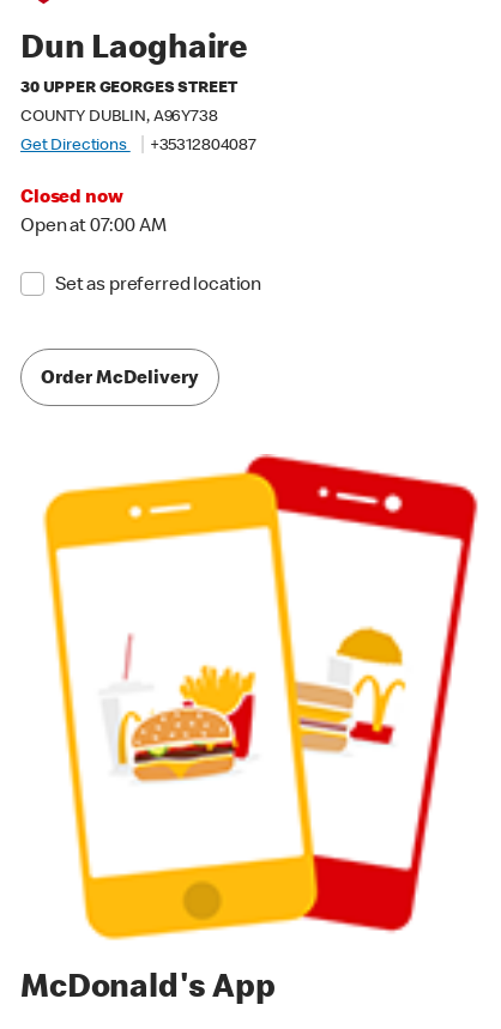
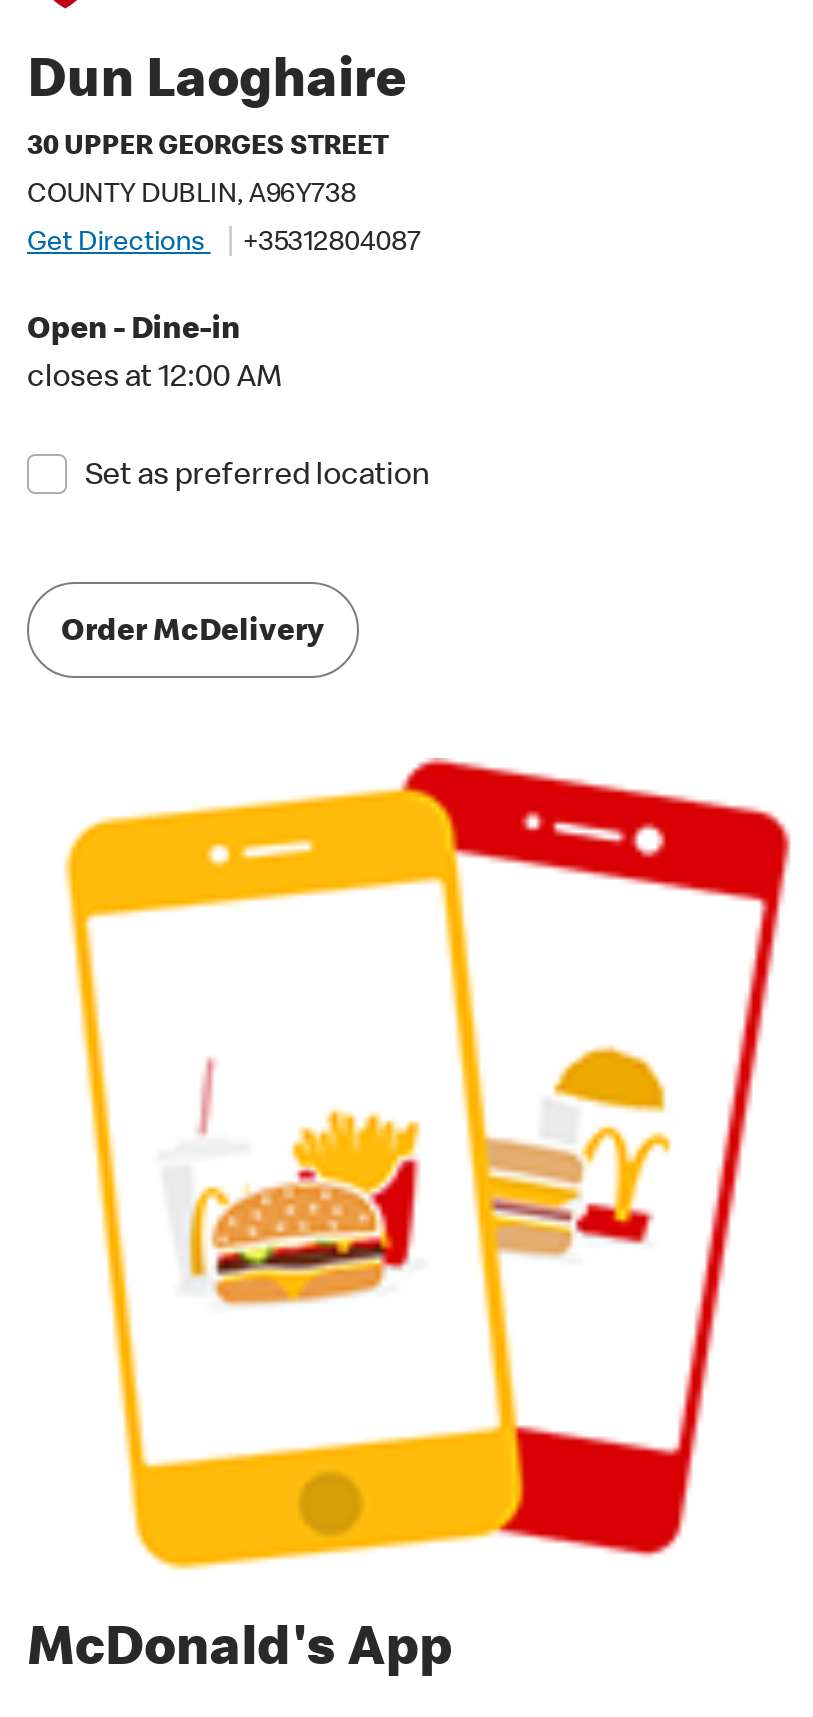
- Closed now
+ Open - Dine-in

- Open at 07:00 AM
+ closes at 12:00 AM
